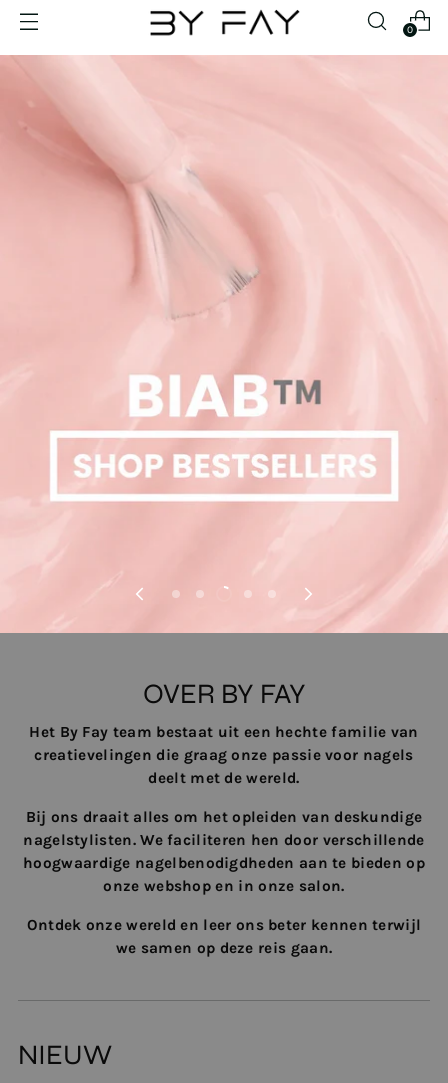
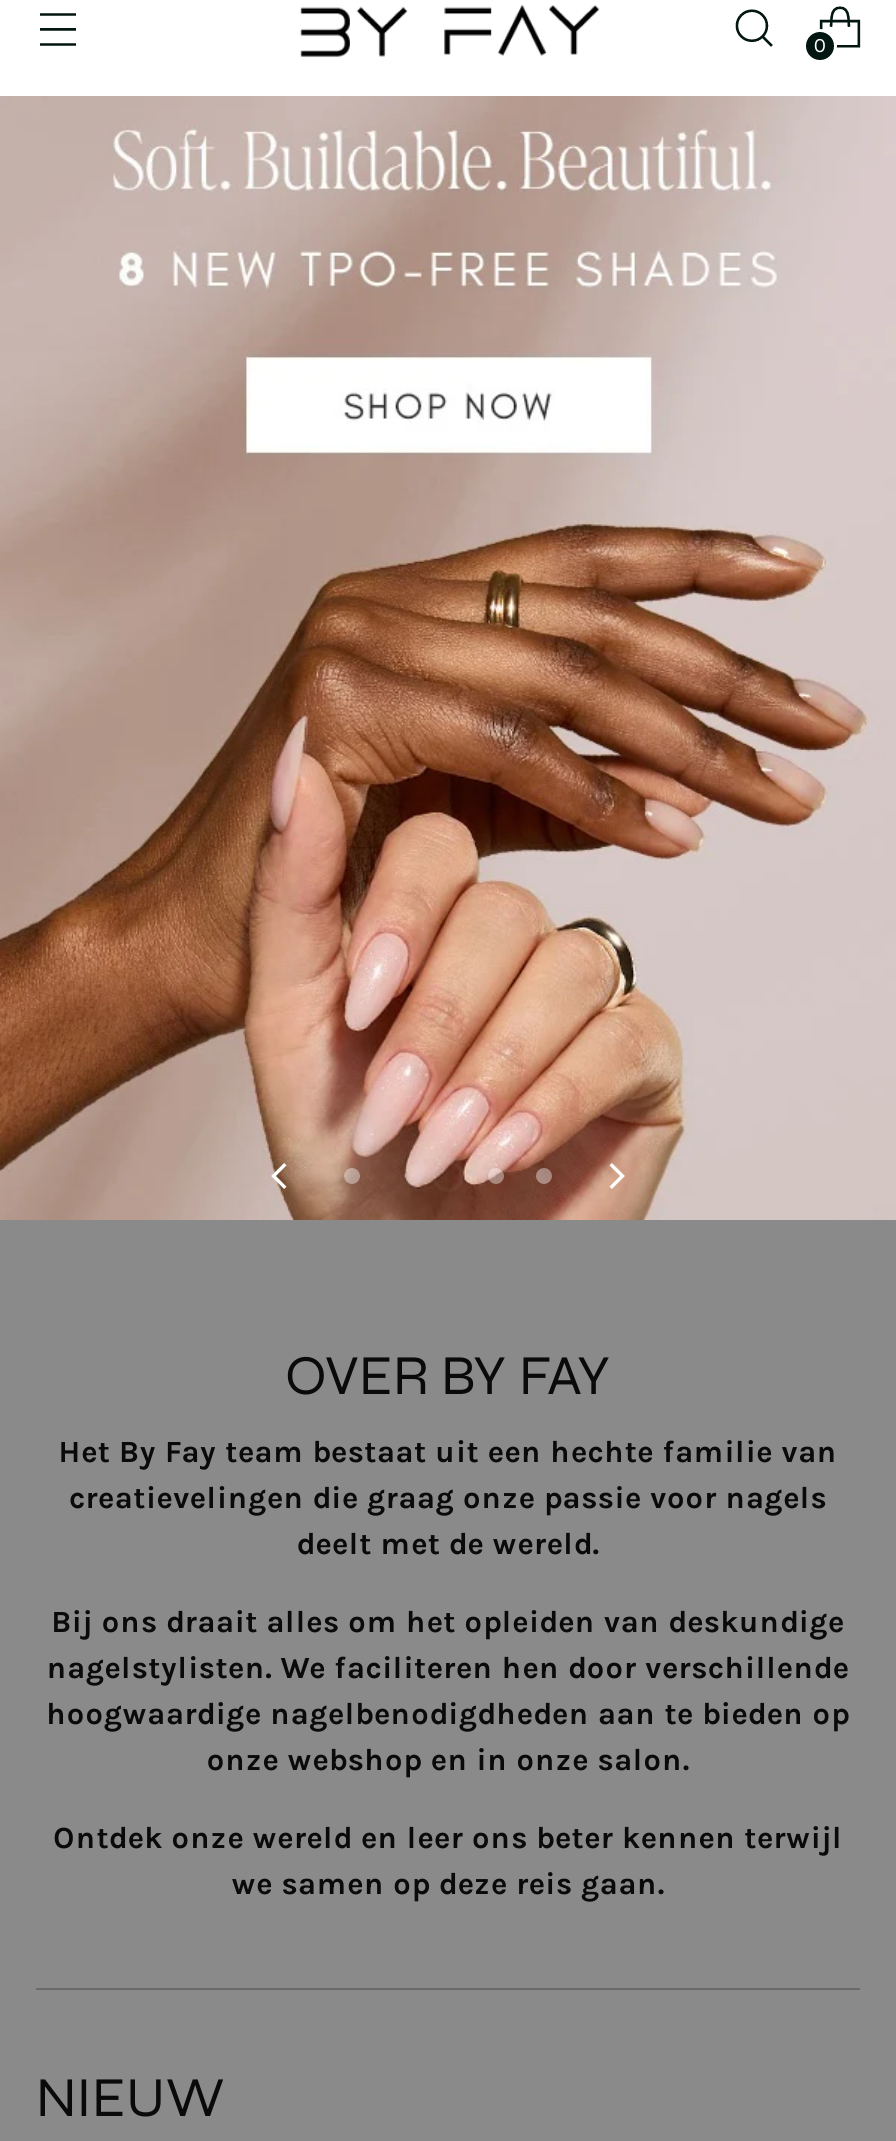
- [image]
+ [image]
